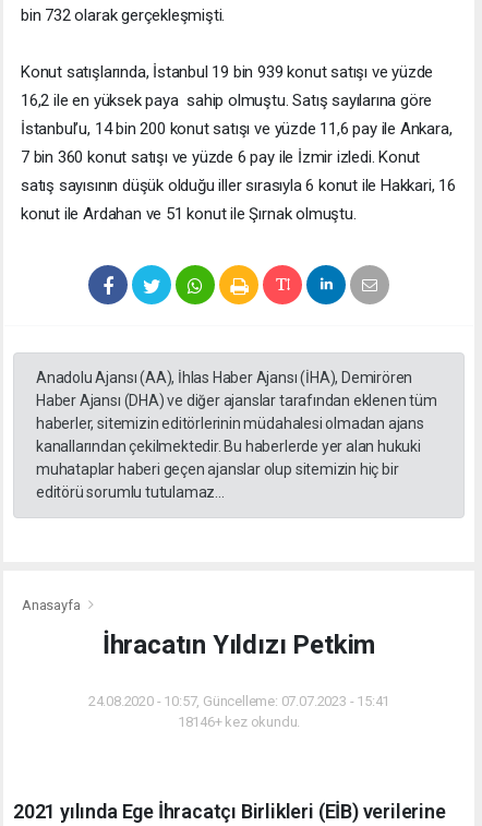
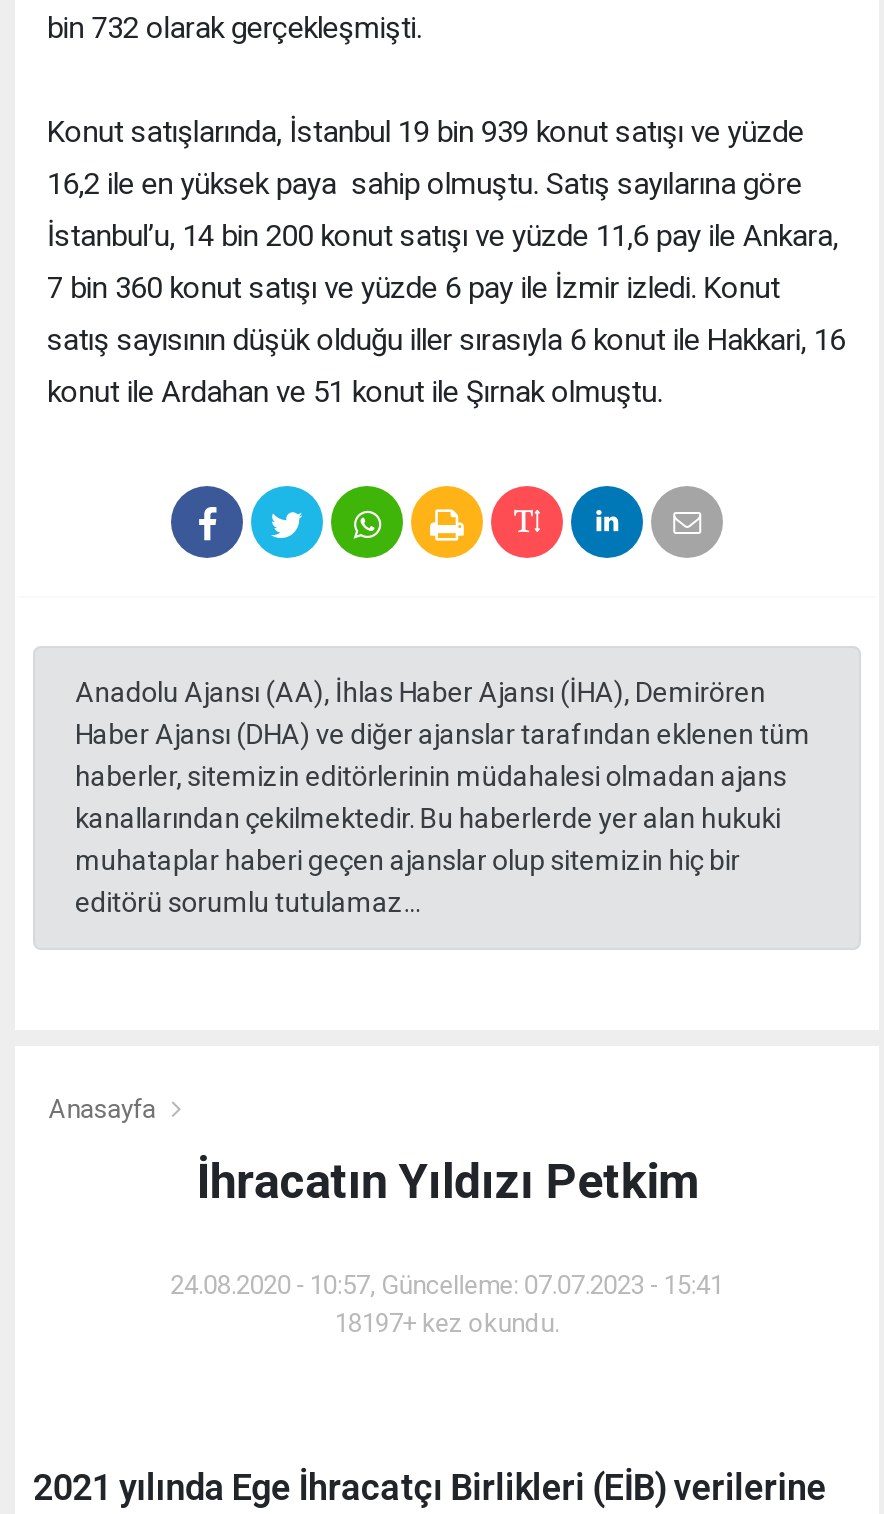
- 18146+ kez okundu.
+ 18197+ kez okundu.
